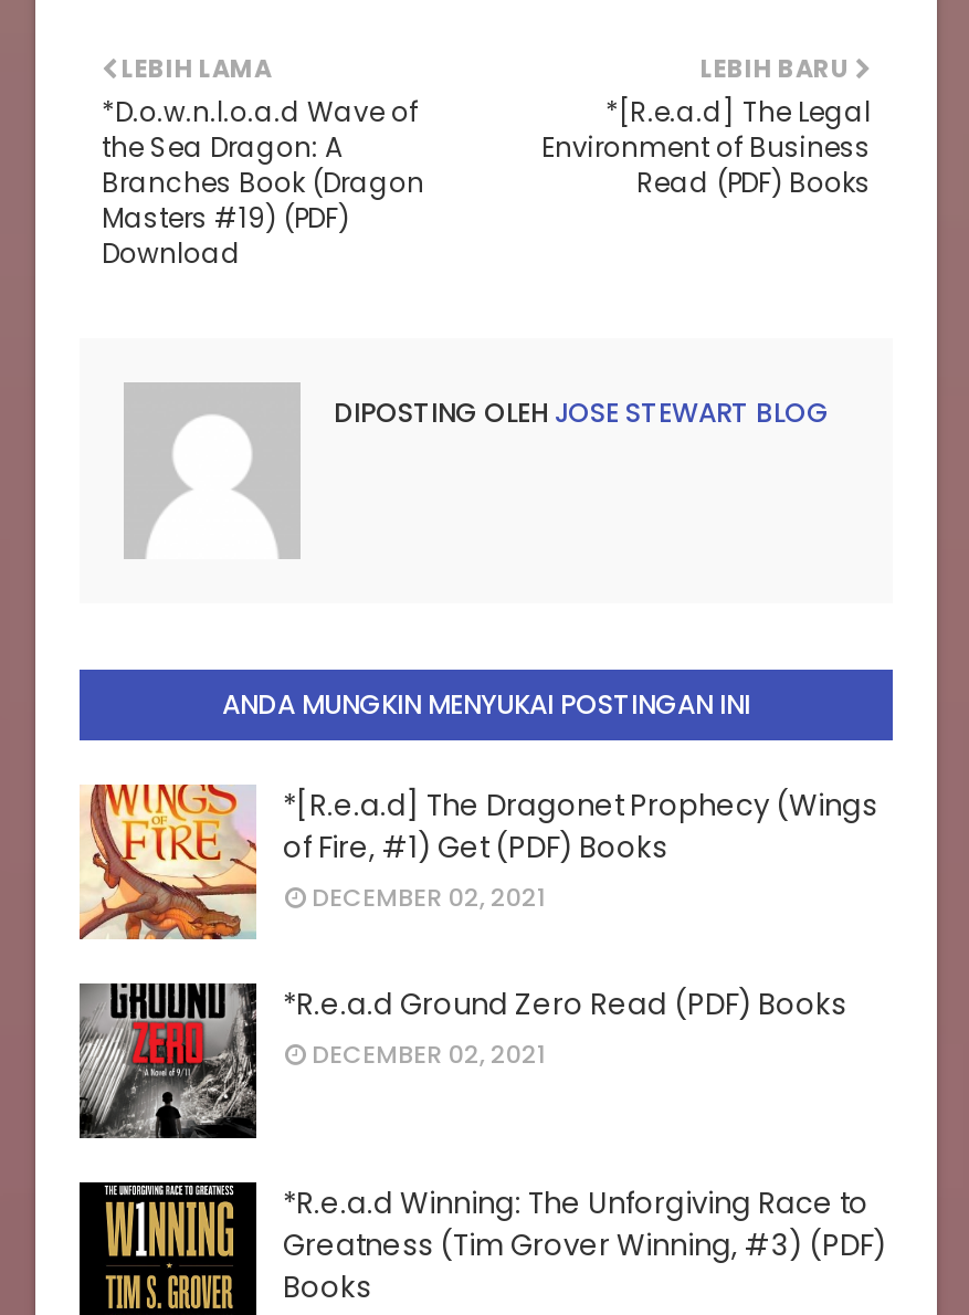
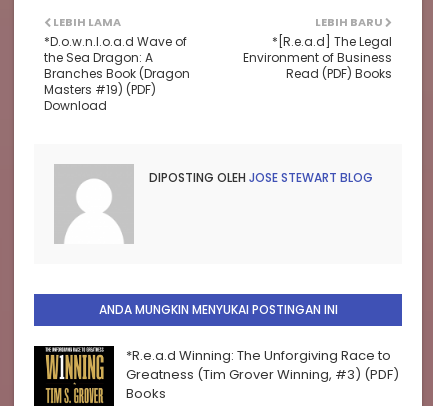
- [image]
- *[R.e.a.d] The Dragonet Prophecy (Wings
- of Fire, #1) Get (PDF) Books
- DECEMBER 02, 2021
- *R.e.a.d Ground Zero Read (PDF) Books
- DECEMBER 02, 2021

- [image]
